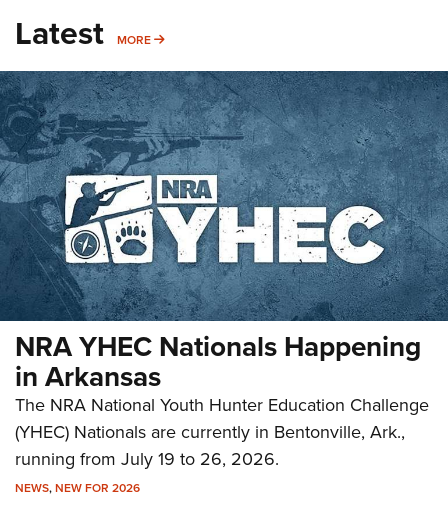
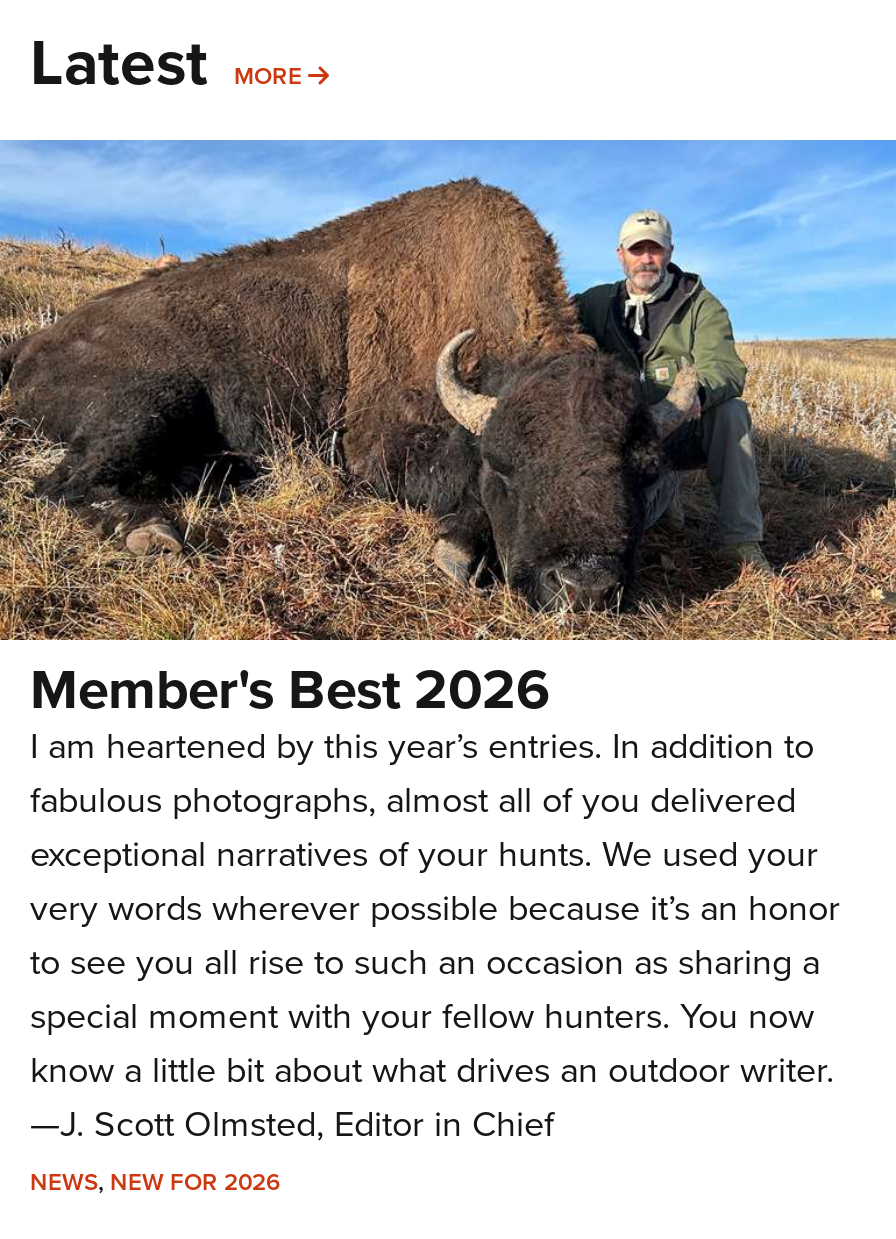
- [image]
- NRA YHEC Nationals Happening
- in Arkansas
- The NRA National Youth Hunter Education Challenge
- (YHEC) Nationals are currently in Bentonville, Ark.,
- running from July 19 to 26, 2026.
+ [image]
+ Member's Best 2026
+ I am heartened by this year’s entries. In addition to
+ fabulous photographs, almost all of you delivered
+ exceptional narratives of your hunts. We used your
+ very words wherever possible because it’s an honor
+ to see you all rise to such an occasion as sharing a
+ special moment with your fellow hunters. You now
+ know a little bit about what drives an outdoor writer.
+ —J. Scott Olmsted, Editor in Chief
